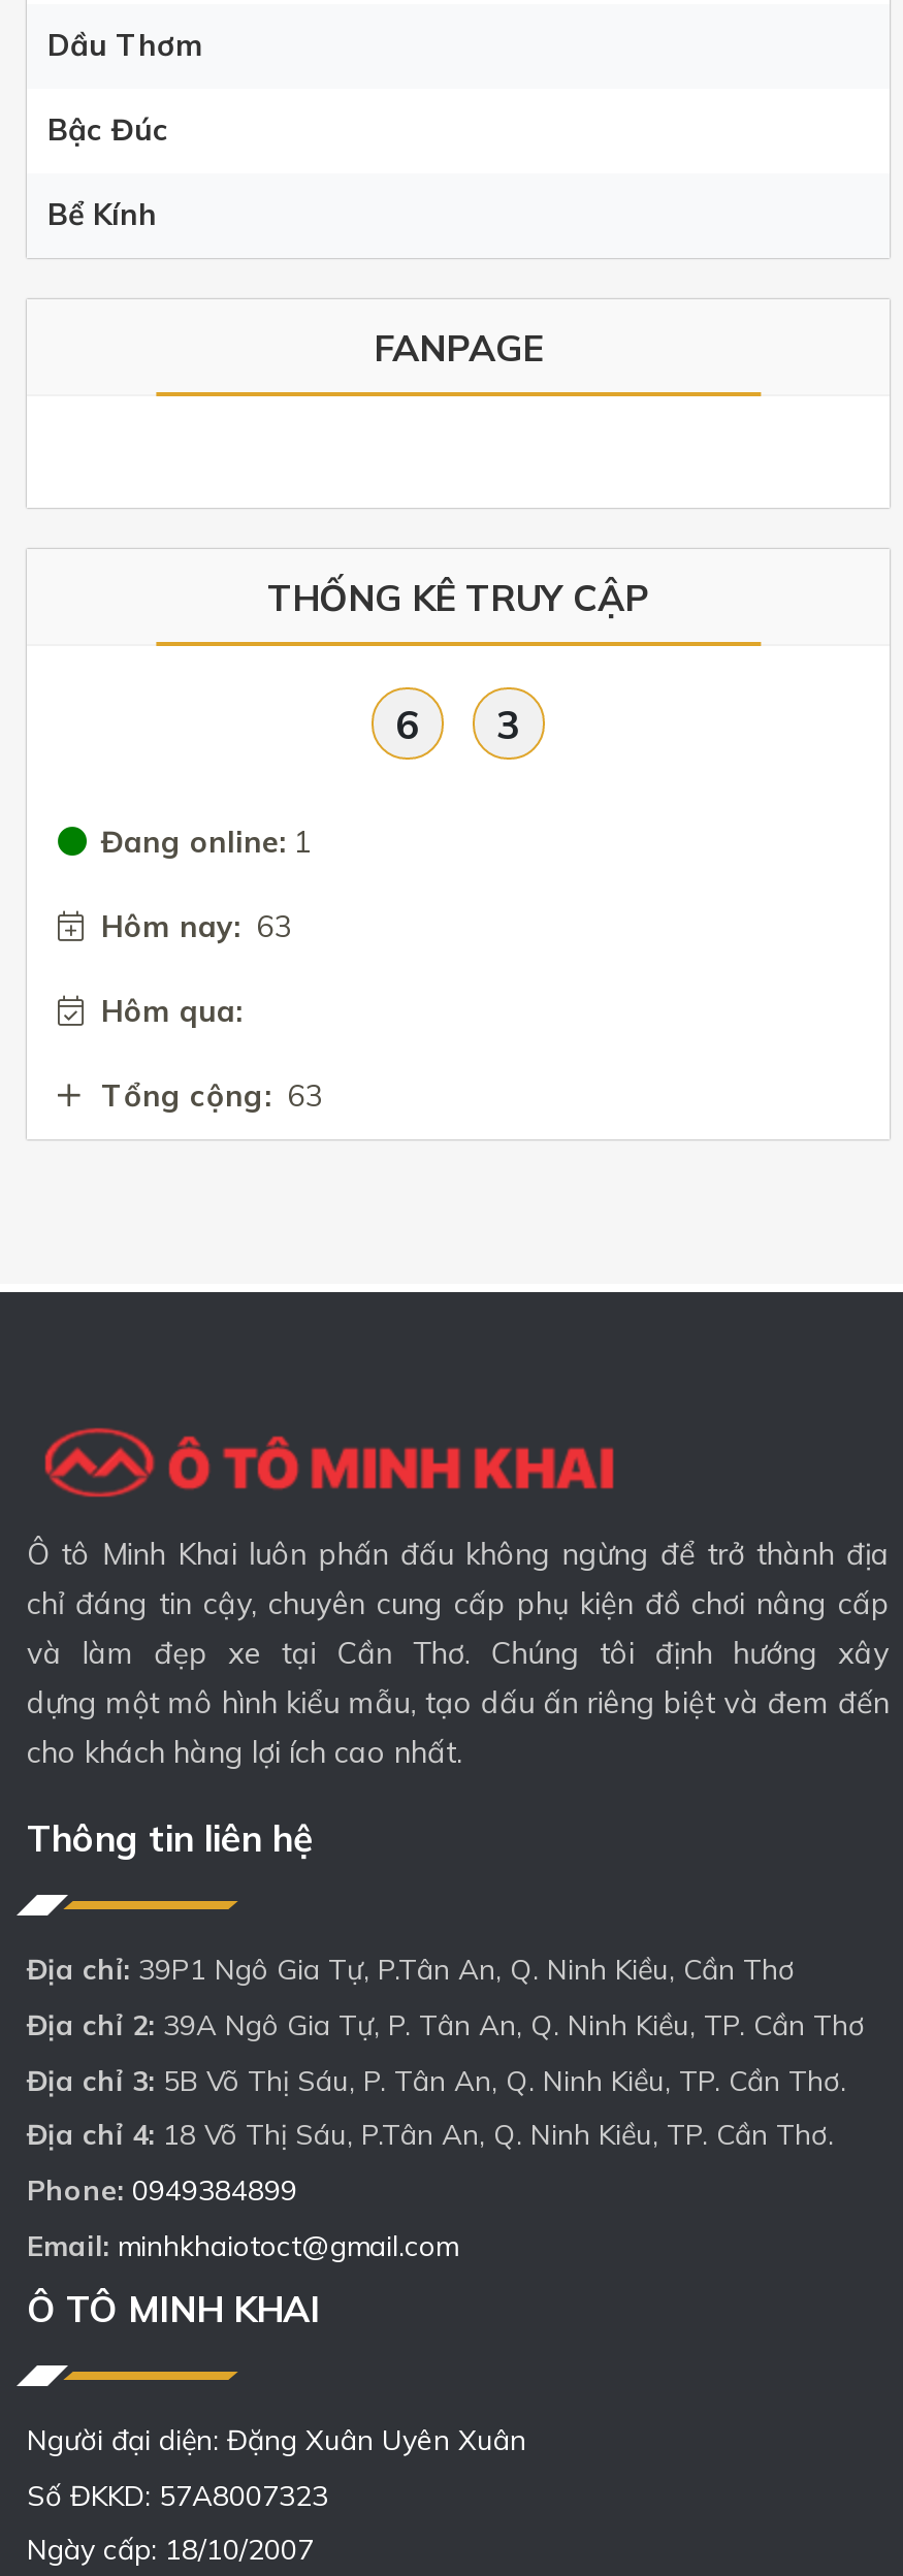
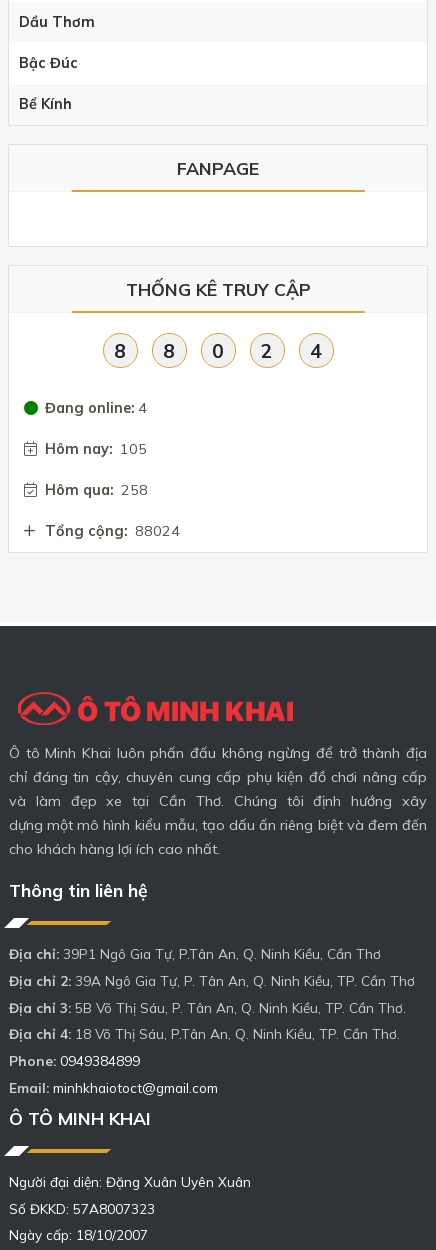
- 6
- 3
+ 8
+ 8
+ 0
+ 2
+ 4

- Đang online: 1
+ Đang online: 4

- Hôm nay: 63
+ Hôm nay: 105

- Hôm qua:
+ Hôm qua: 258

- Tổng cộng: 63
+ Tổng cộng: 88024
